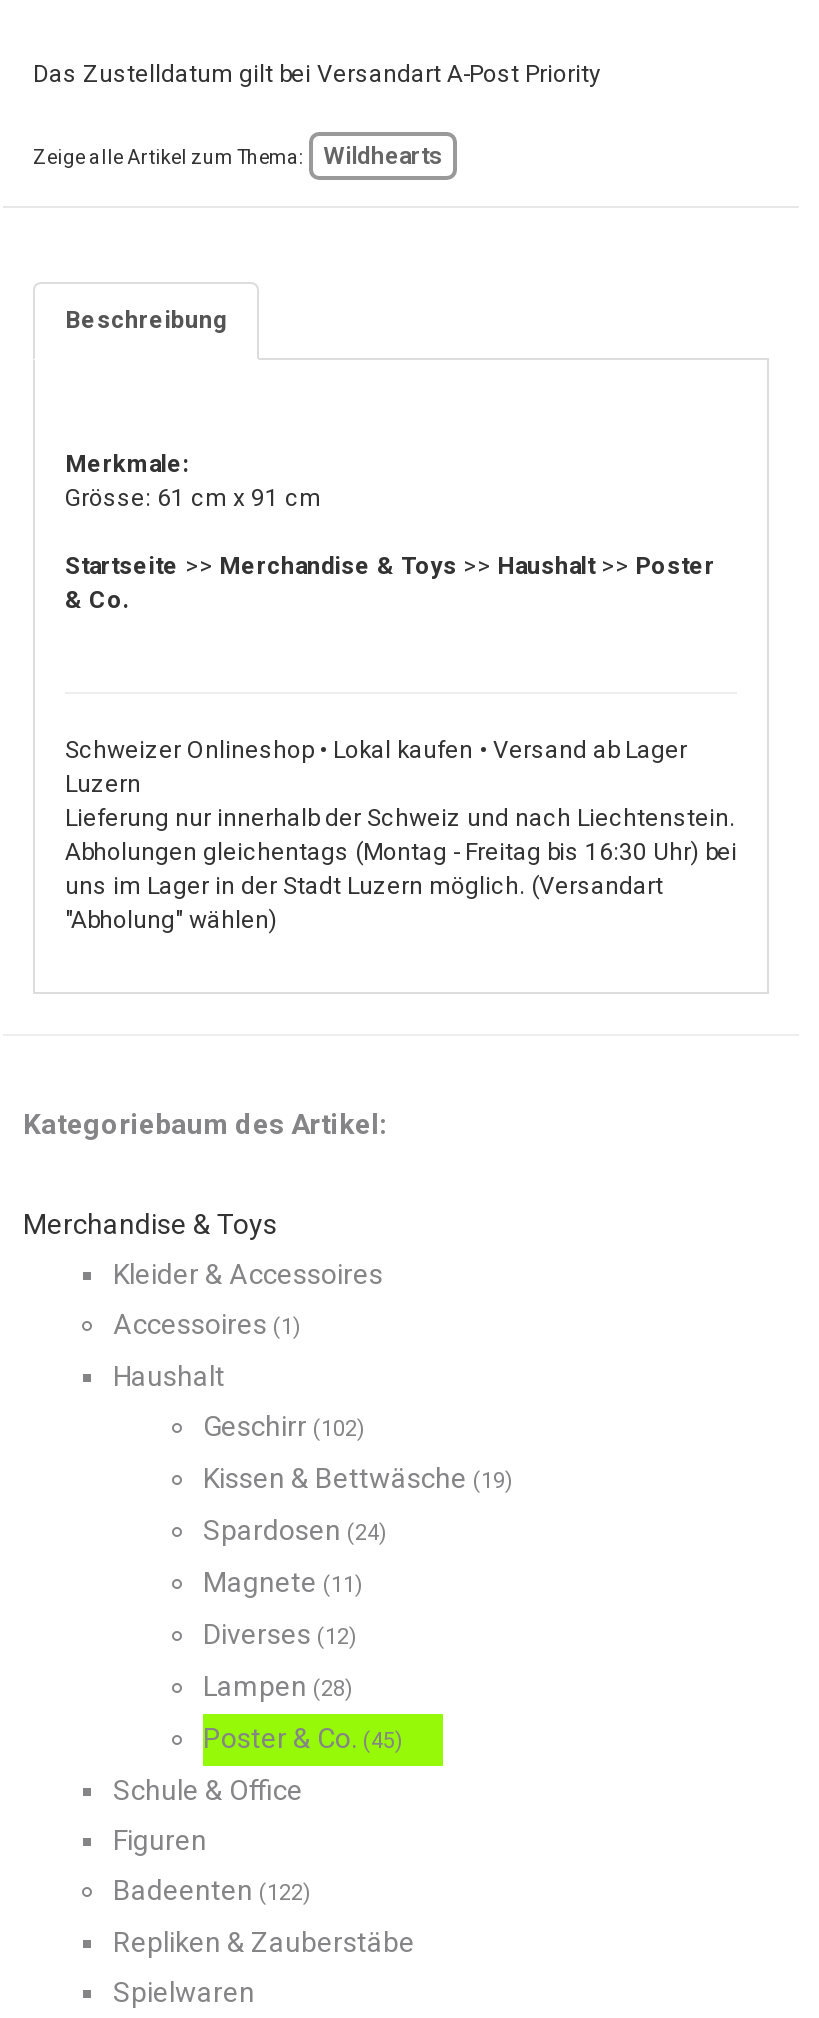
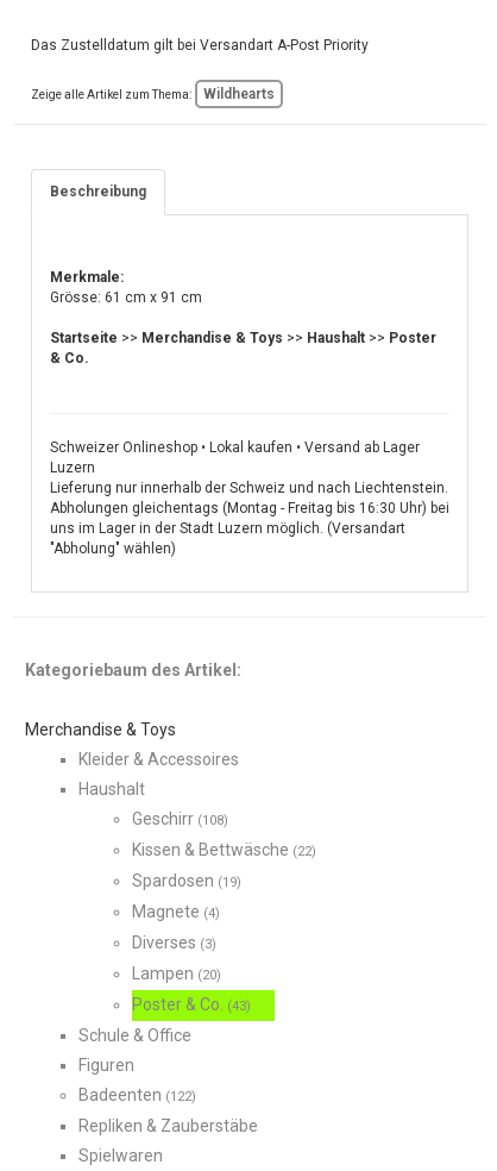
- Accessoires (1)

- Geschirr (102)
+ Geschirr (108)

- Kissen & Bettwäsche (19)
+ Kissen & Bettwäsche (22)

- Spardosen (24)
+ Spardosen (19)

- Magnete (11)
+ Magnete (4)

- Diverses (12)
+ Diverses (3)

- Lampen (28)
+ Lampen (20)

- Poster & Co. (45)
+ Poster & Co. (43)
